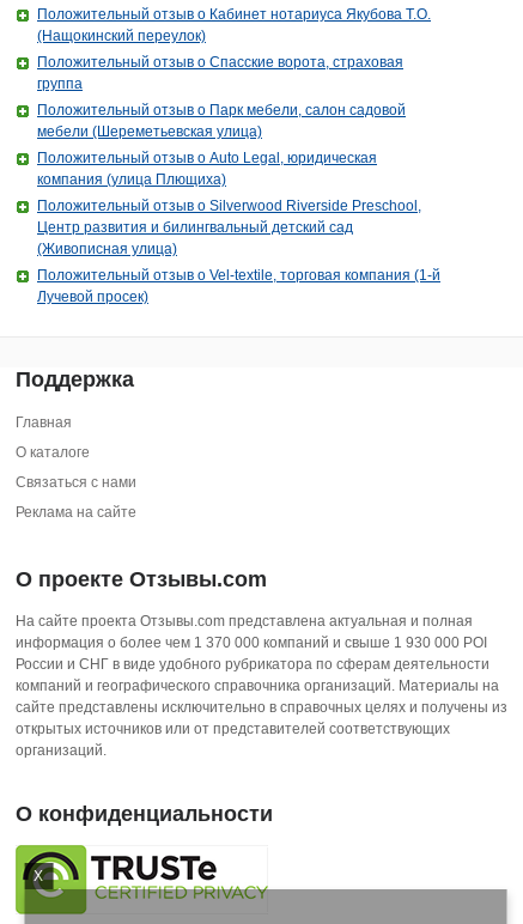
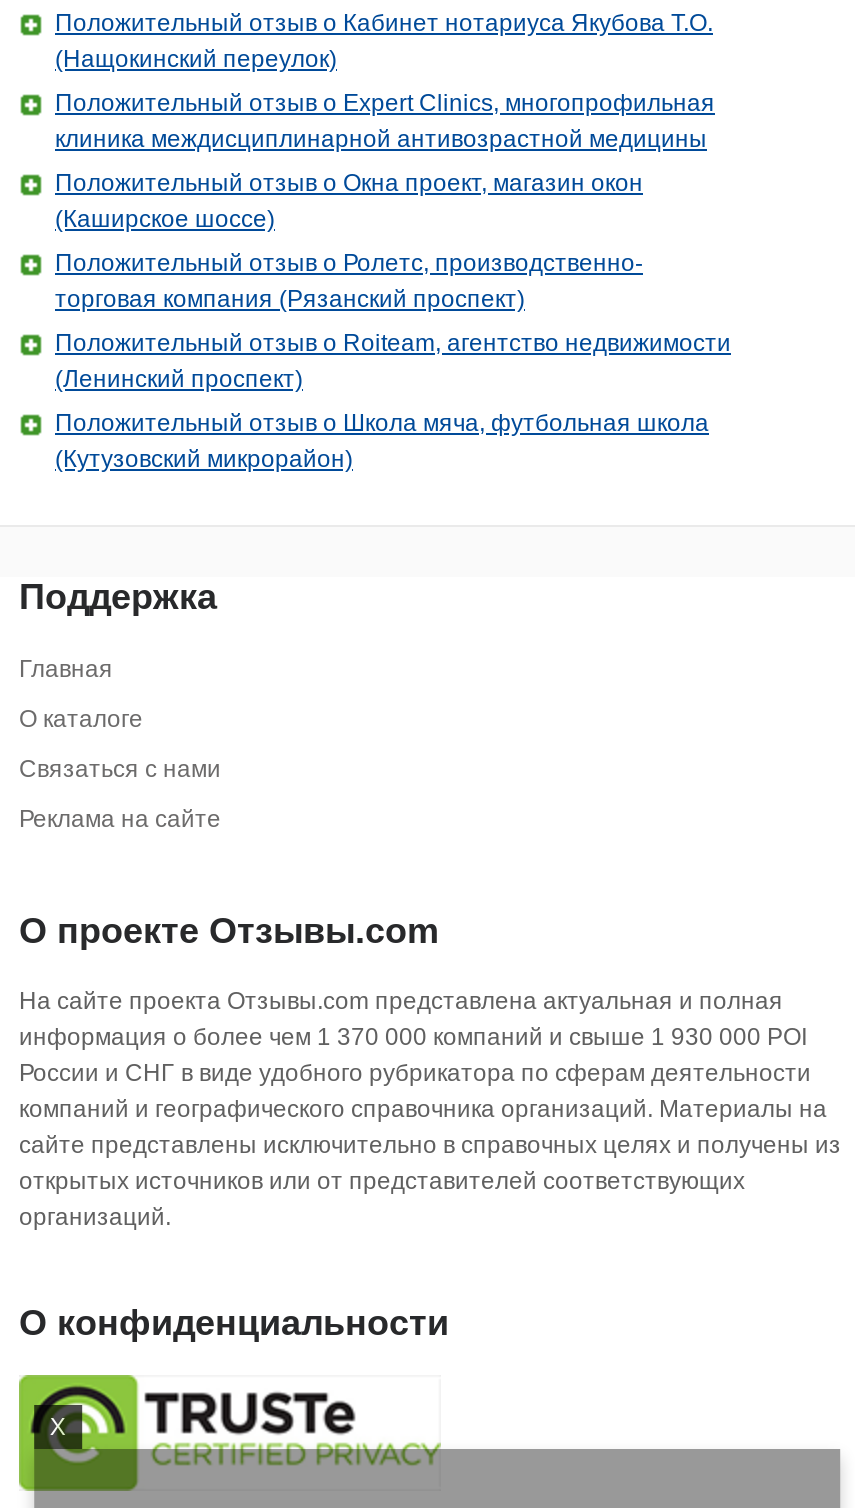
- Положительный отзыв о Спасские ворота, страховая
- группа
+ Положительный отзыв о Expert Clinics, многопрофильная
+ клиника междисциплинарной антивозрастной медицины

- Положительный отзыв о Парк мебели, салон садовой
- мебели (Шереметьевская улица)
+ Положительный отзыв о Окна проект, магазин окон
+ (Каширское шоссе)

- Положительный отзыв о Auto Legal, юридическая
- компания (улица Плющиха)
+ Положительный отзыв о Ролетс, производственно-
+ торговая компания (Рязанский проспект)

- Положительный отзыв о Silverwood Riverside Preschool,
- Центр развития и билингвальный детский сад
- (Живописная улица)
+ Положительный отзыв о Roiteam, агентство недвижимости
+ (Ленинский проспект)

- Положительный отзыв о Vel-textile, торговая компания (1-й
- Лучевой просек)
+ Положительный отзыв о Школа мяча, футбольная школа
+ (Кутузовский микрорайон)
